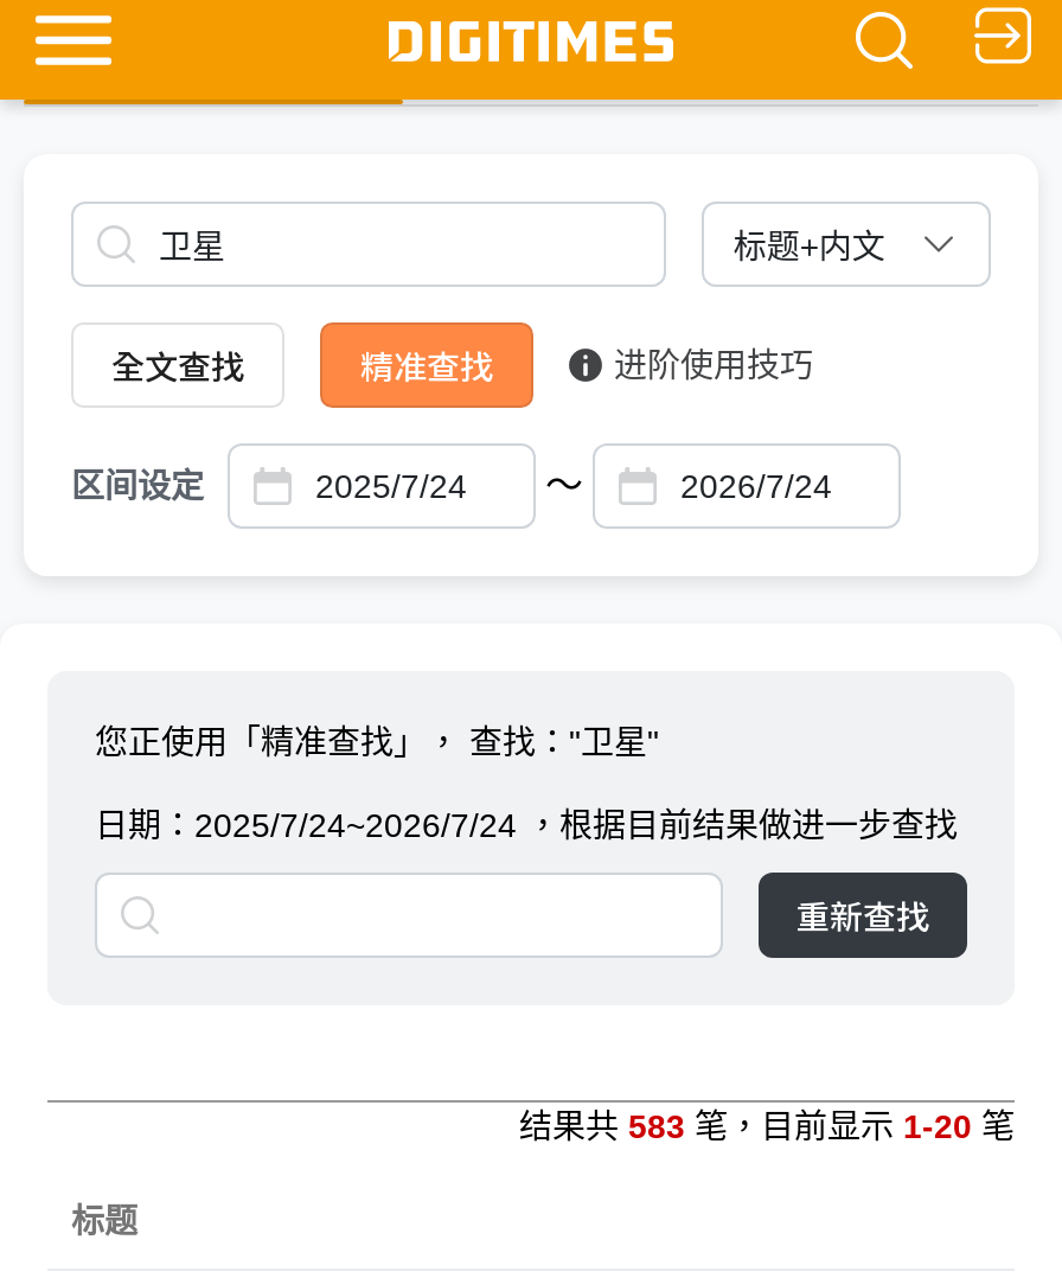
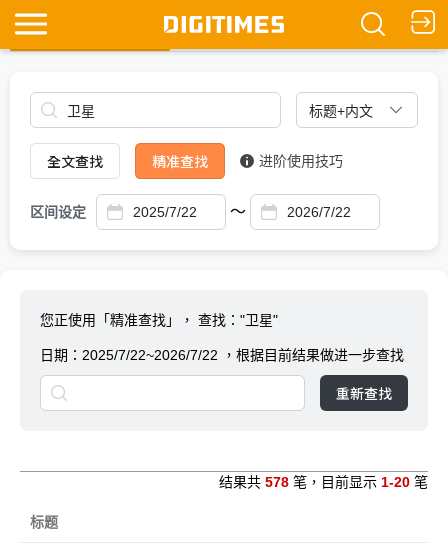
- 日期：2025/7/24~2026/7/24，根据目前结果做进一步查找
+ 日期：2025/7/22~2026/7/22，根据目前结果做进一步查找

- 结果共583笔，目前显示1-20笔
+ 结果共578笔，目前显示1-20笔
